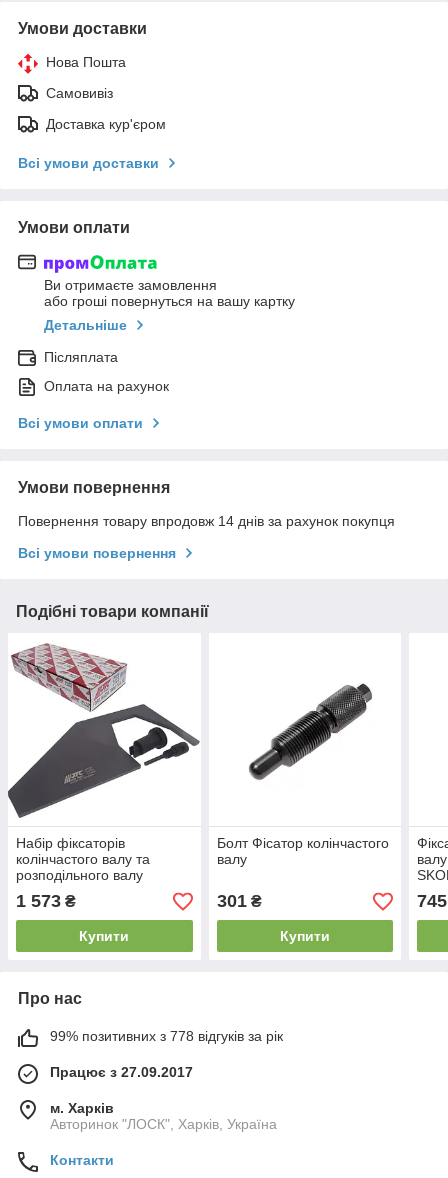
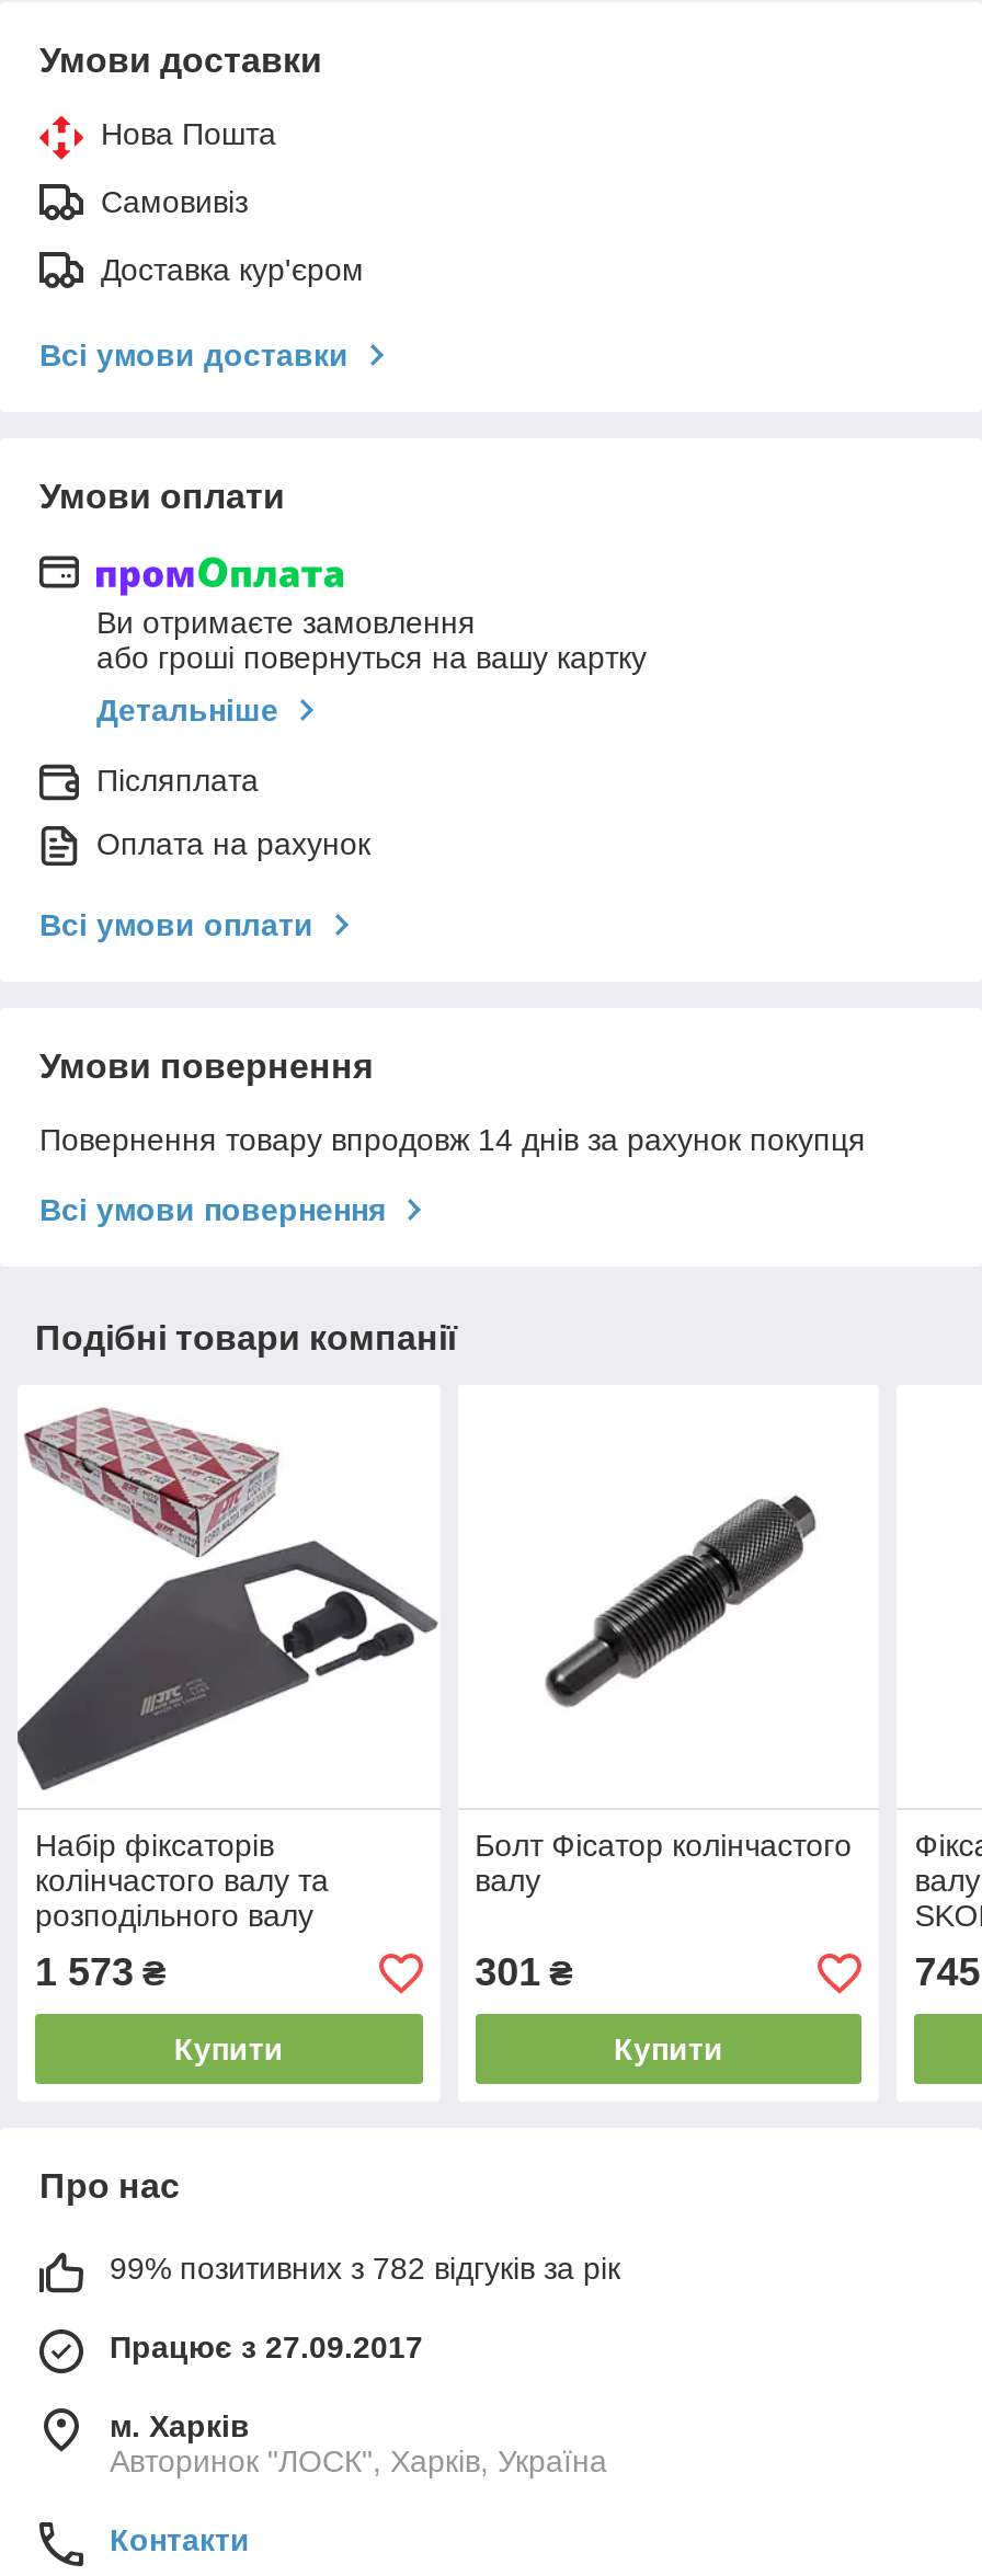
- 99% позитивних з 778 відгуків за рік
+ 99% позитивних з 782 відгуків за рік
